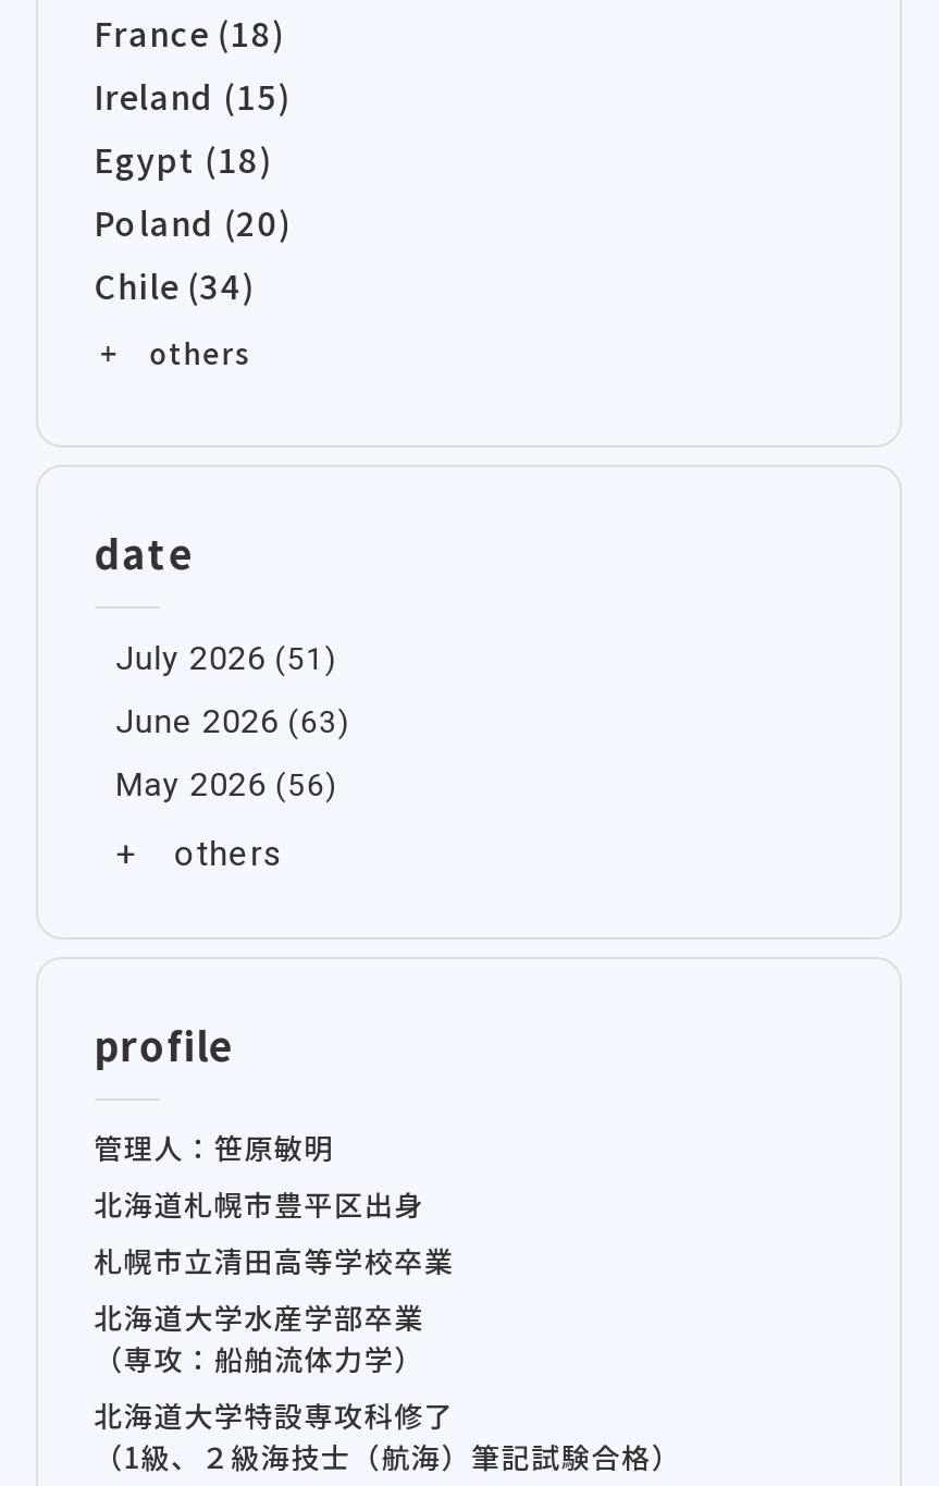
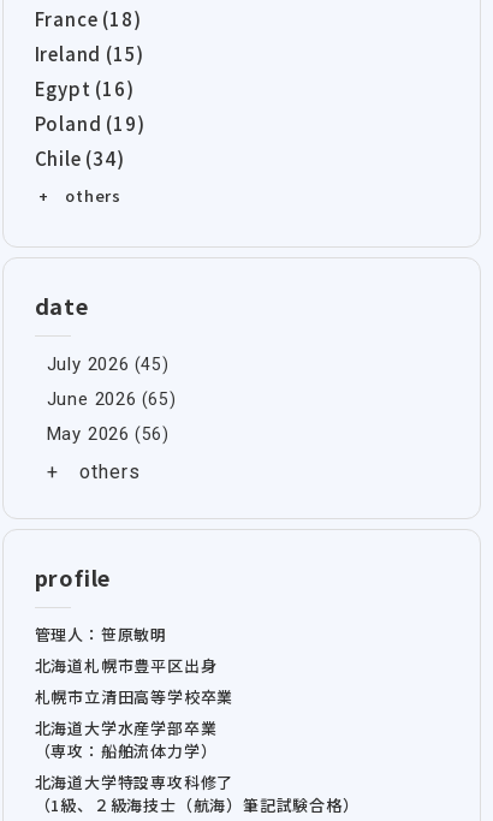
- Egypt (18)
+ Egypt (16)

- Poland (20)
+ Poland (19)

- July 2026 (51)
+ July 2026 (45)

- June 2026 (63)
+ June 2026 (65)
